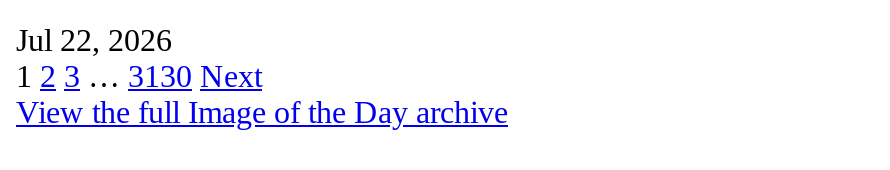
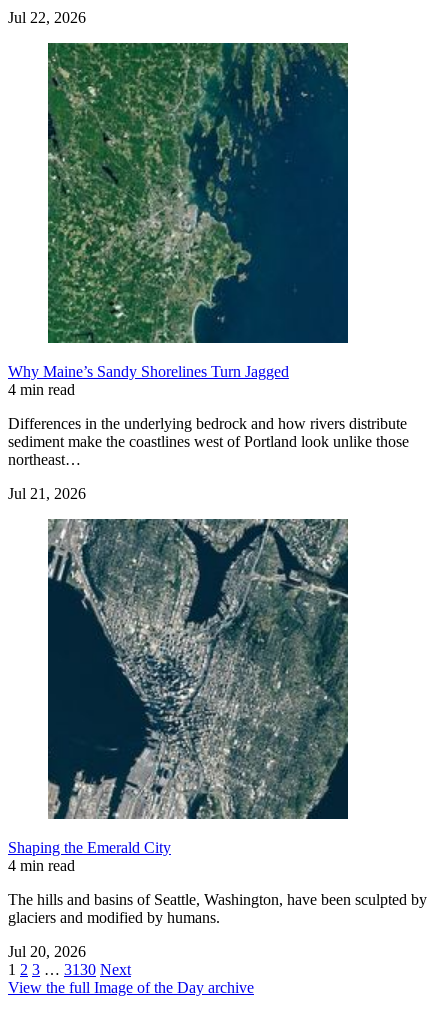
+ [image]
+ Why Maine’s Sandy Shorelines Turn Jagged
+ 4 min read
+ Differences in the underlying bedrock and how rivers distribute
+ sediment make the coastlines west of Portland look unlike those
+ northeast…
+ Jul 21, 2026

+ [image]
+ Shaping the Emerald City
+ 4 min read
+ The hills and basins of Seattle, Washington, have been sculpted by
+ glaciers and modified by humans.
+ Jul 20, 2026
